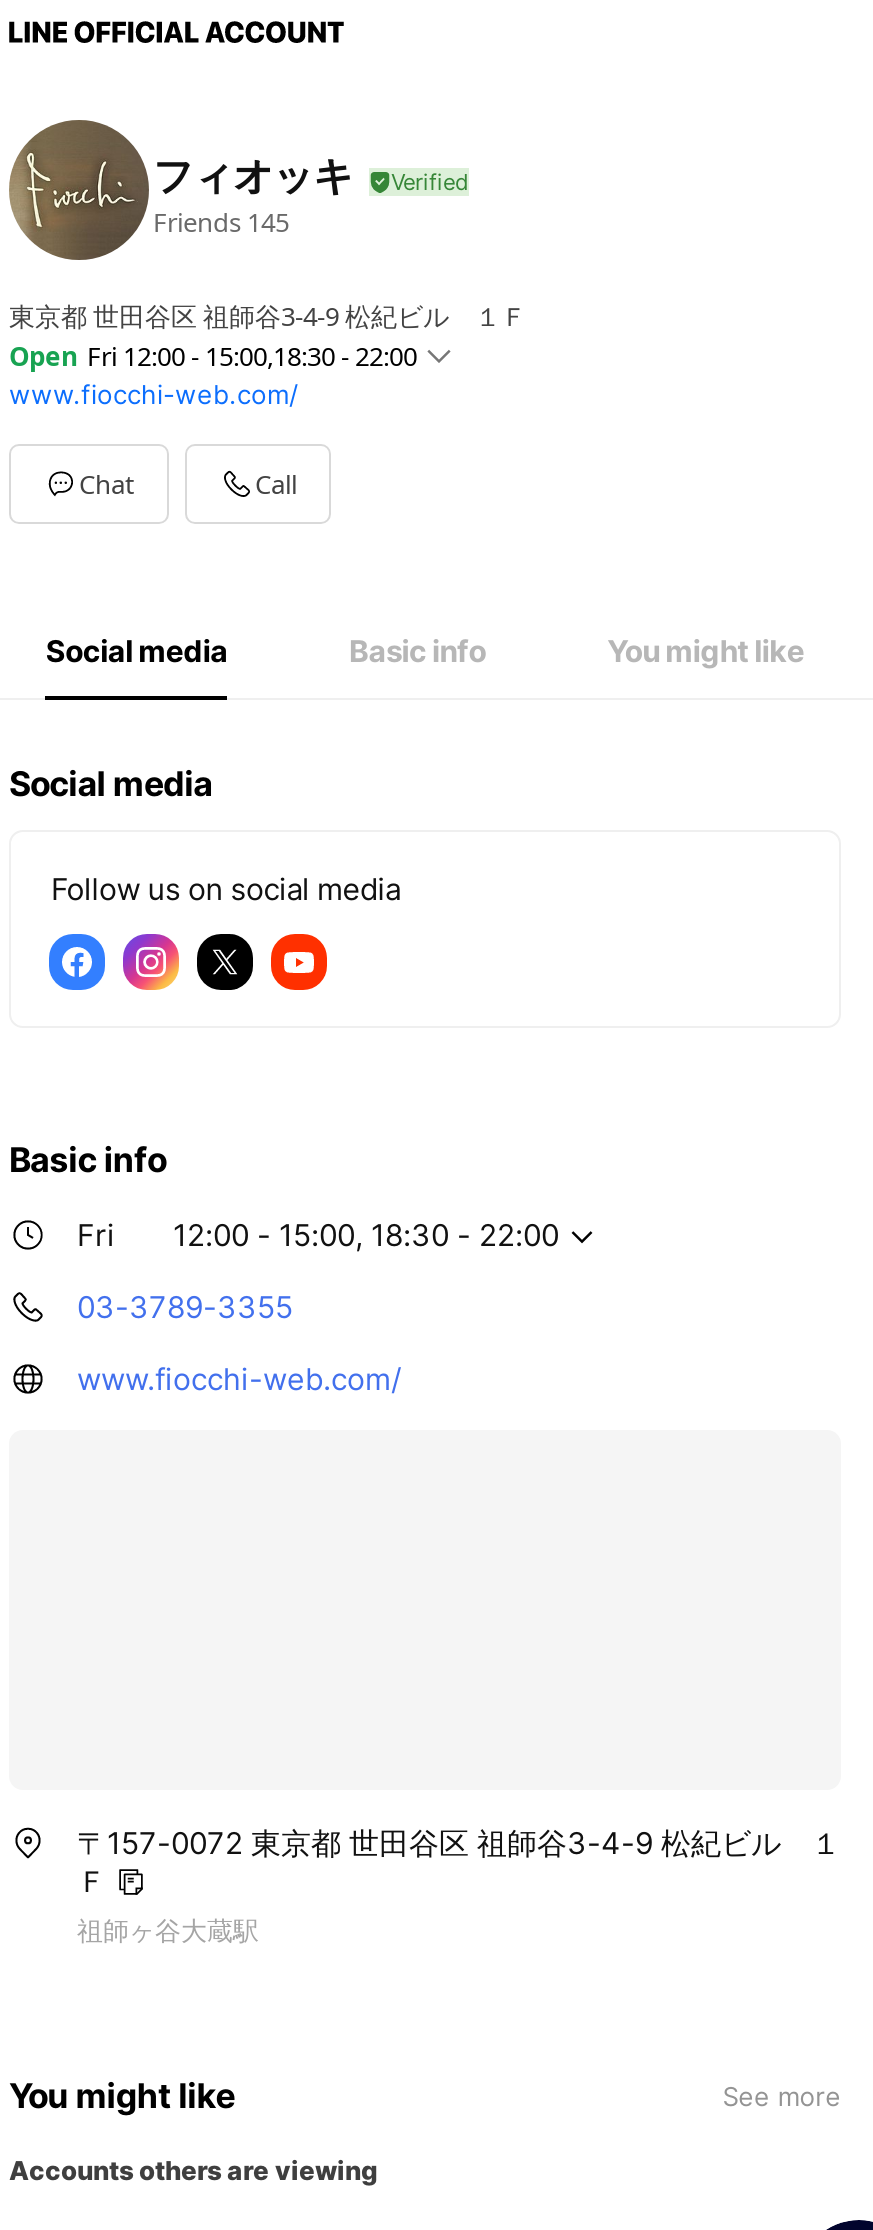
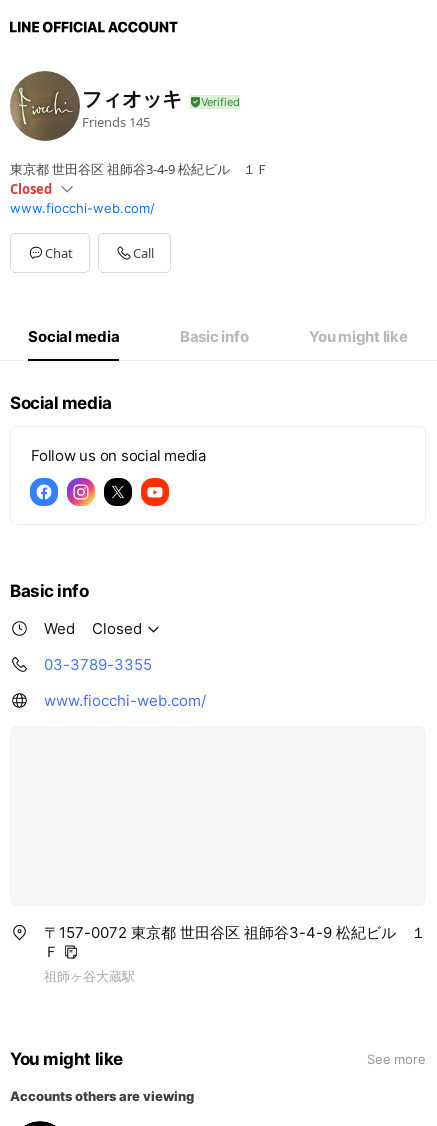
- Open Fri 12:00 - 15:00,18:30 - 22:00
+ Closed

- Fri
- 12:00 - 15:00, 18:30 - 22:00
+ Wed
+ Closed
